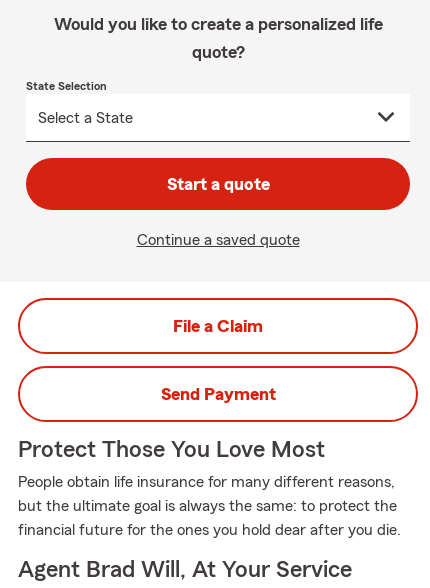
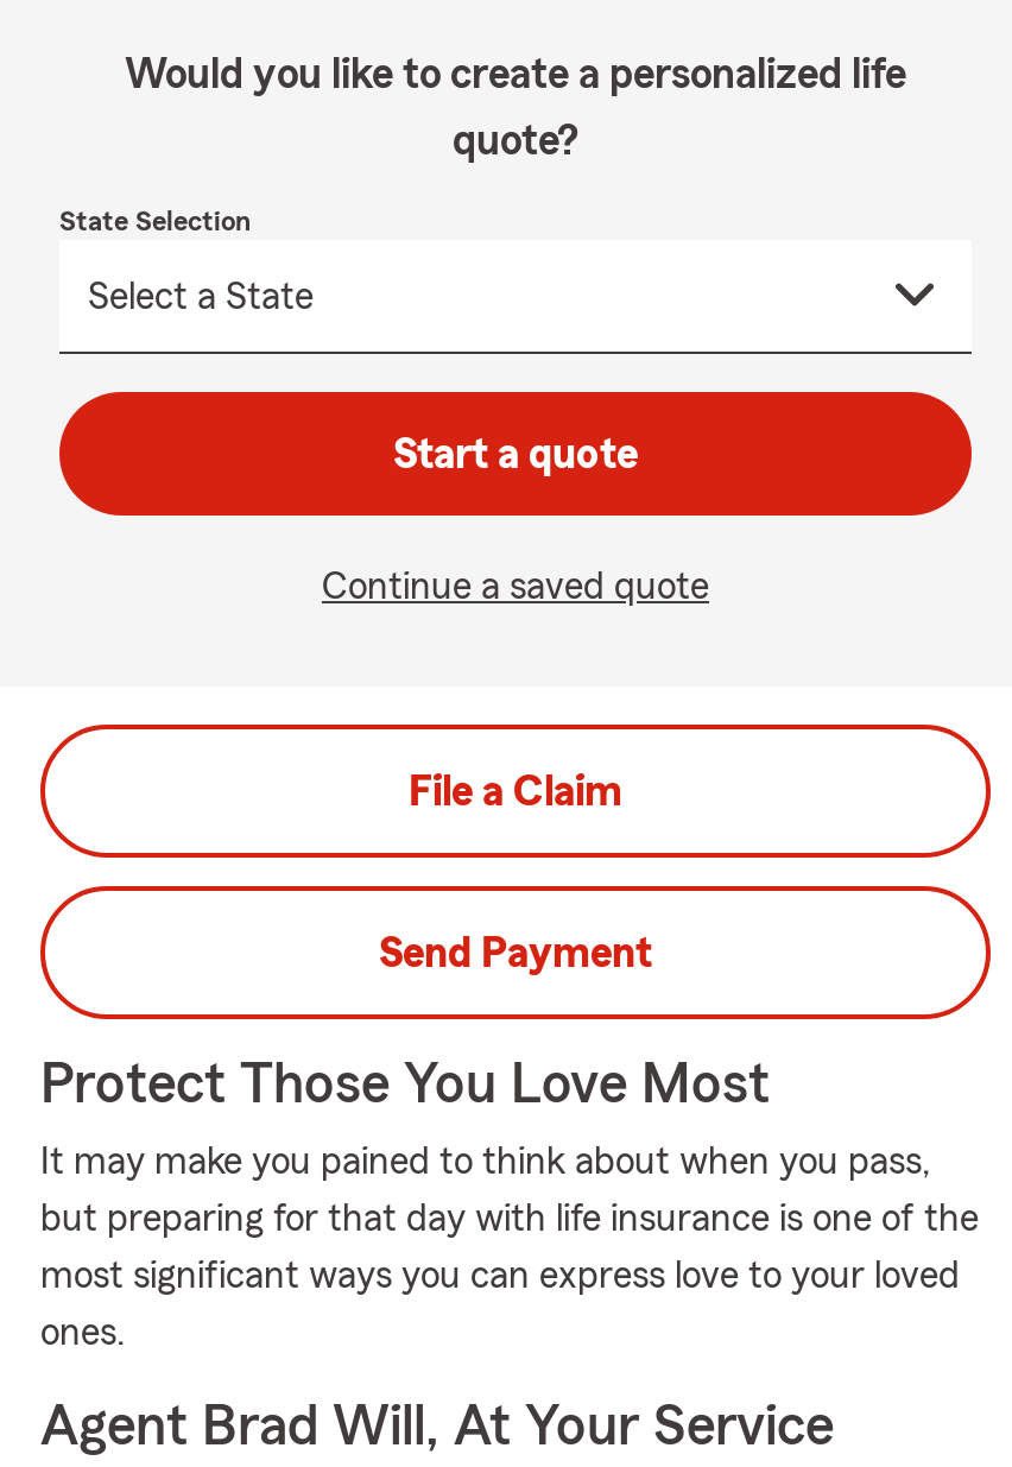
- People obtain life insurance for many different reasons,
- but the ultimate goal is always the same: to protect the
- financial future for the ones you hold dear after you die.
+ It may make you pained to think about when you pass,
+ but preparing for that day with life insurance is one of the
+ most significant ways you can express love to your loved
+ ones.
